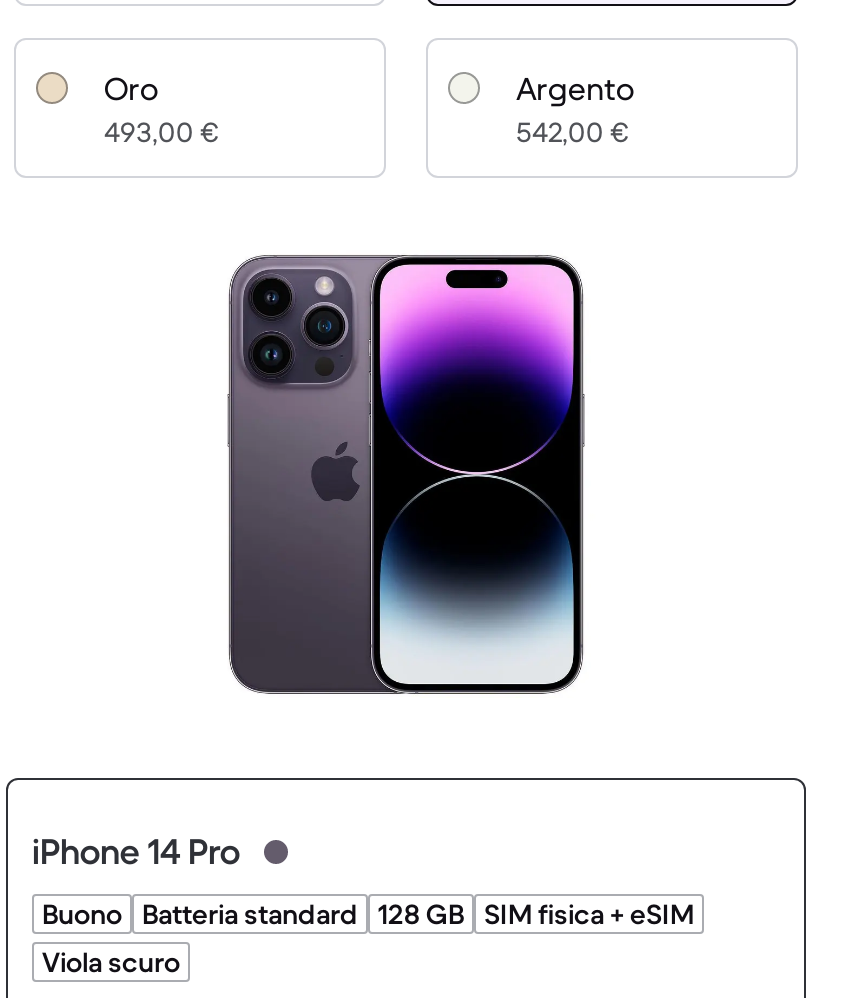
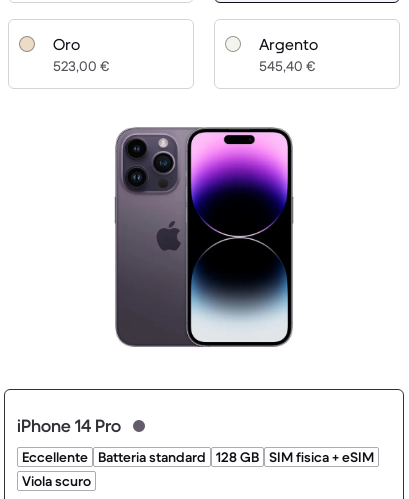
- 493,00 €
+ 523,00 €

- 542,00 €
+ 545,40 €

- Buono Batteria standard 128 GB SIM fisica + eSIM
+ Eccellente Batteria standard 128 GB SIM fisica + eSIM
